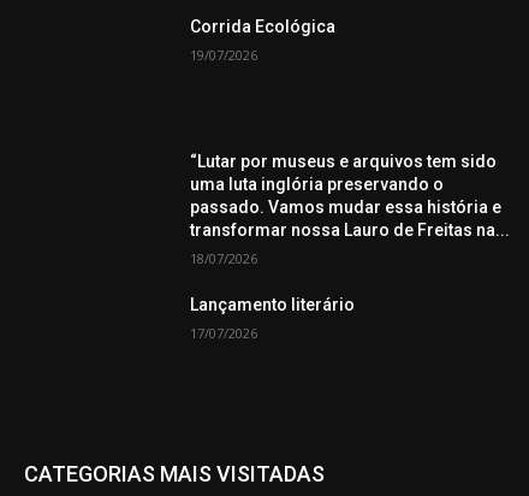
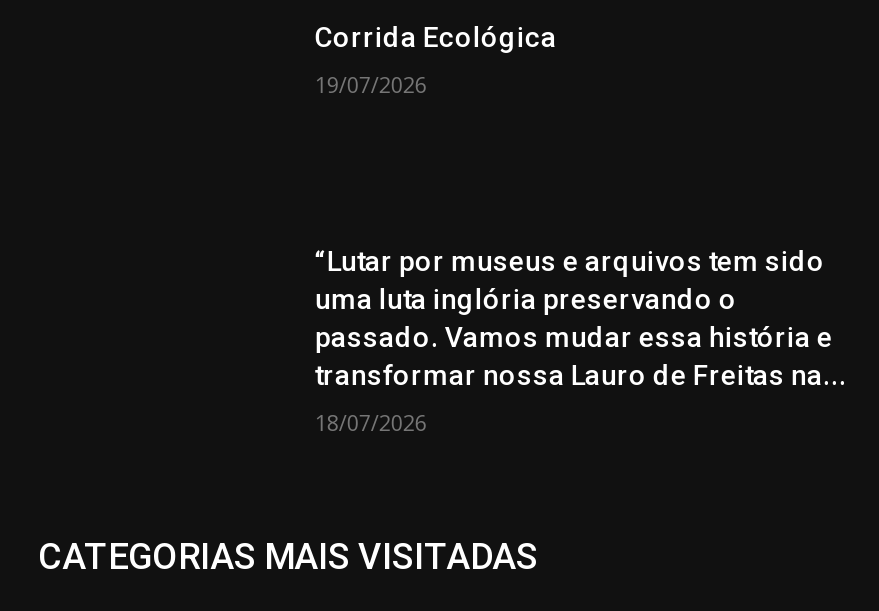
- Lançamento literário
- 17/07/2026
